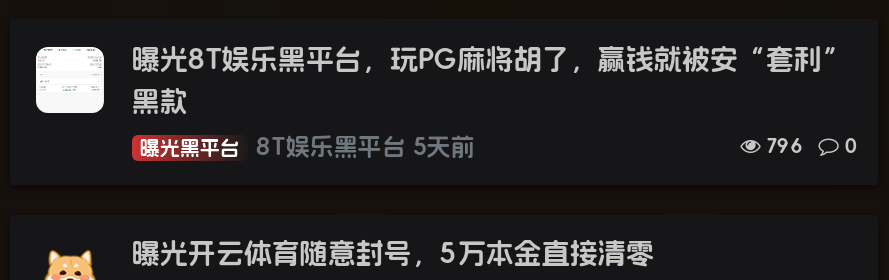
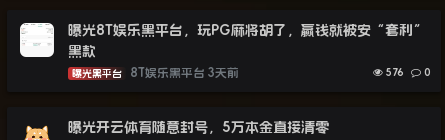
- 8T娱乐黑平台 5天前
+ 8T娱乐黑平台 3天前

- 796 0
+ 576 0
